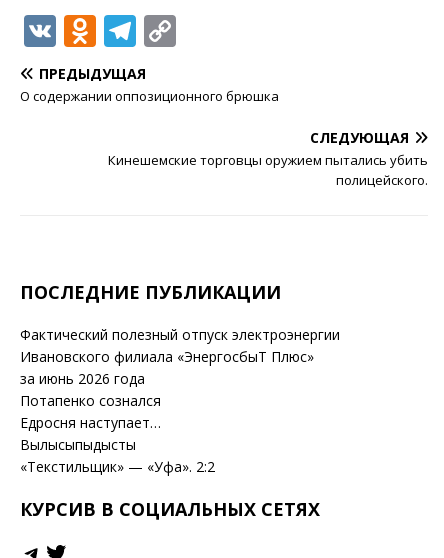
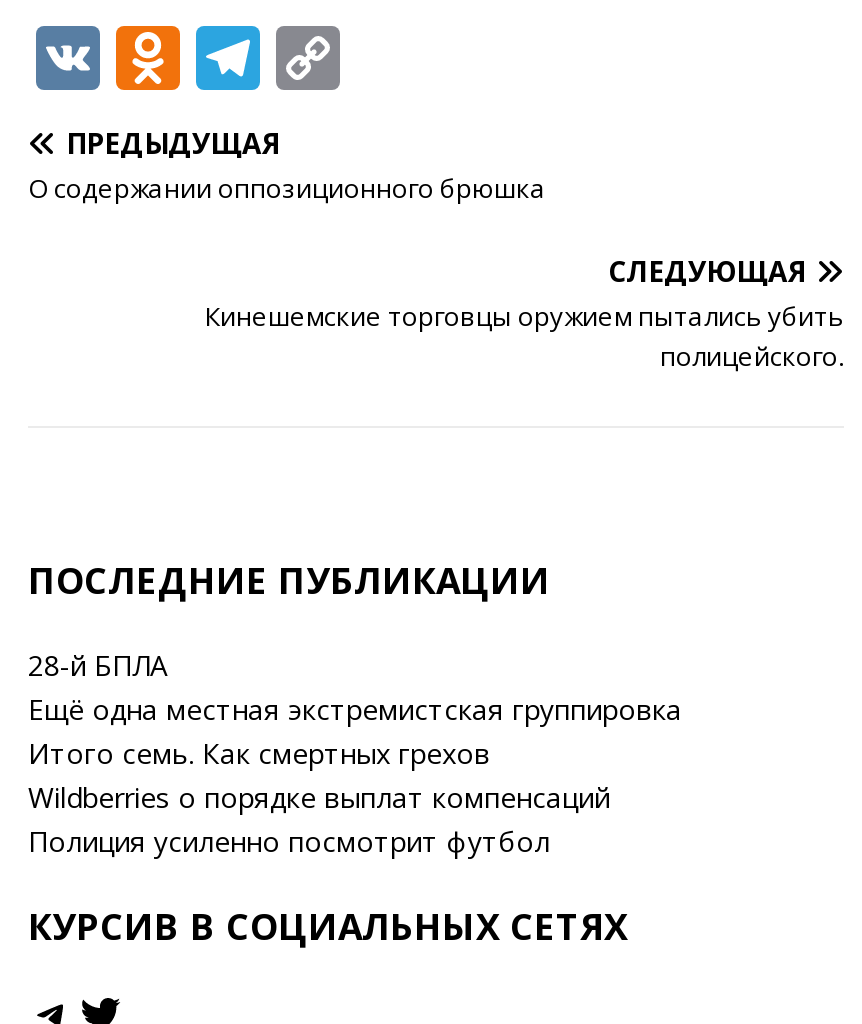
- Фактический полезный отпуск электроэнергии
- Ивановского филиала «ЭнергосбыТ Плюс»
- за июнь 2026 года
- Потапенко сознался
- Едросня наступает…
- Вылысыпыдысты
- «Текстильщик» — «Уфа». 2:2
+ 28-й БПЛА
+ Ещё одна местная экстремистская группировка
+ Итого семь. Как смертных грехов
+ Wildberries о порядке выплат компенсаций
+ Полиция усиленно посмотрит футбол
